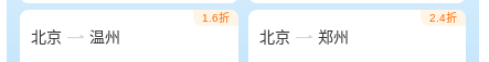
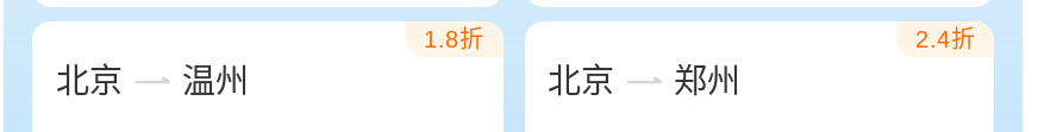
- 1.6折
+ 1.8折
